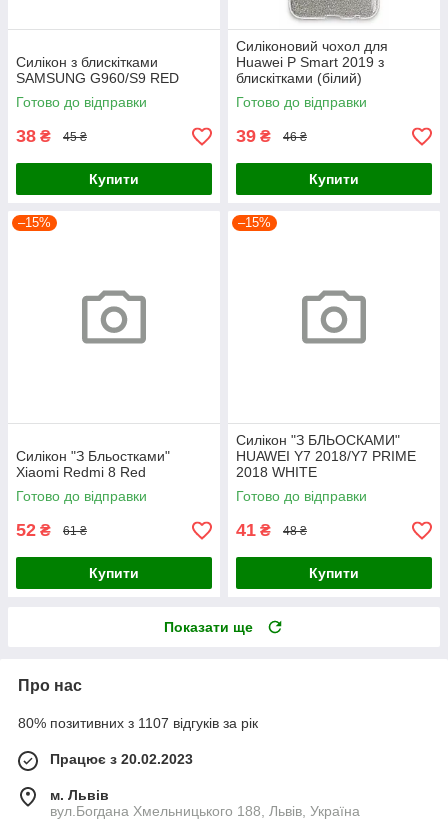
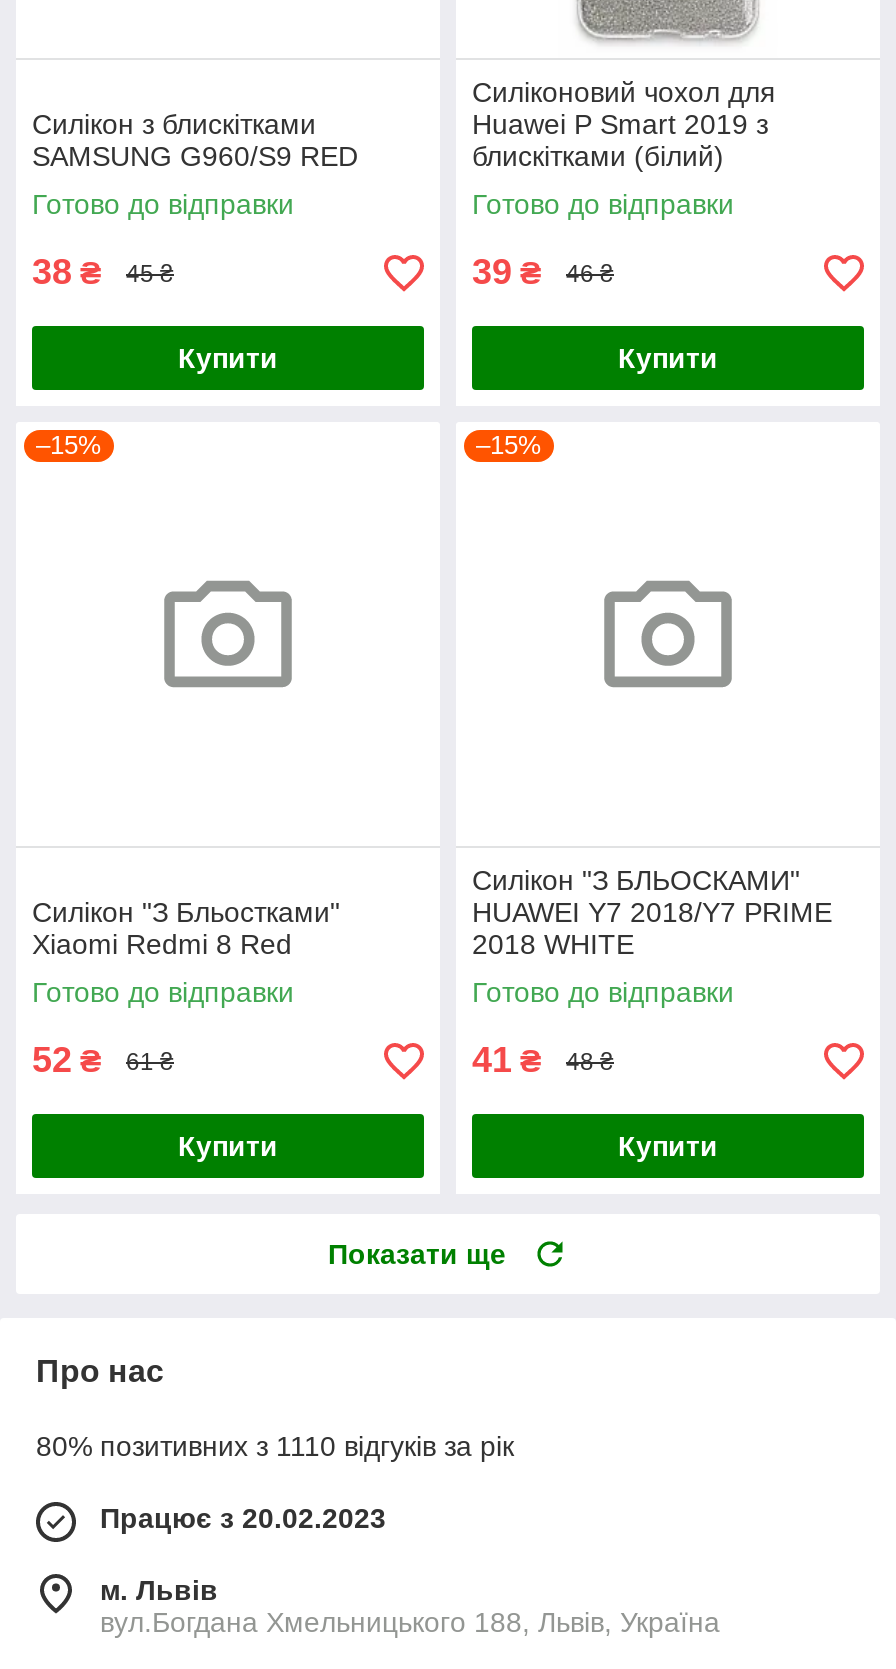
- 80% позитивних з 1107 відгуків за рік
+ 80% позитивних з 1110 відгуків за рік
